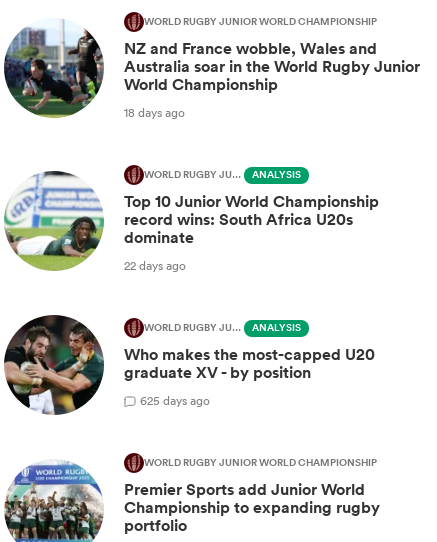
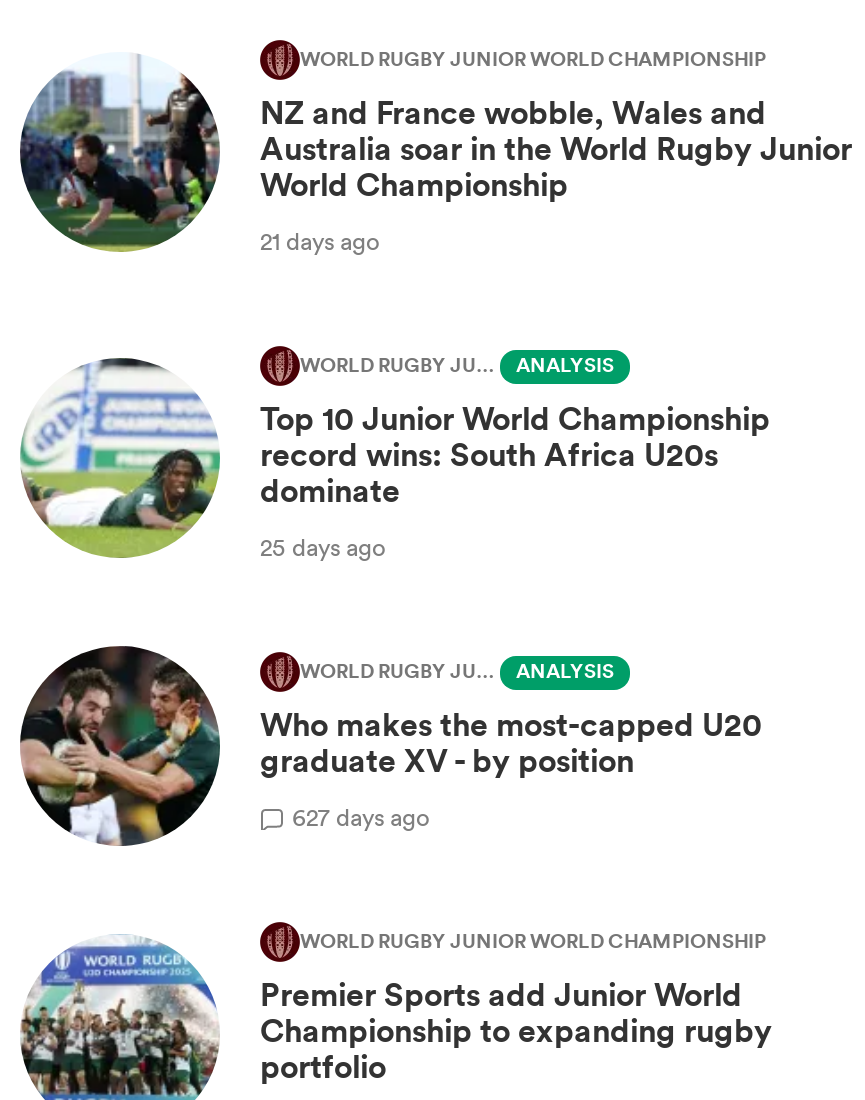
- 18 days ago
+ 21 days ago

- 22 days ago
+ 25 days ago

- 625 days ago
+ 627 days ago
